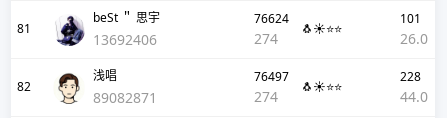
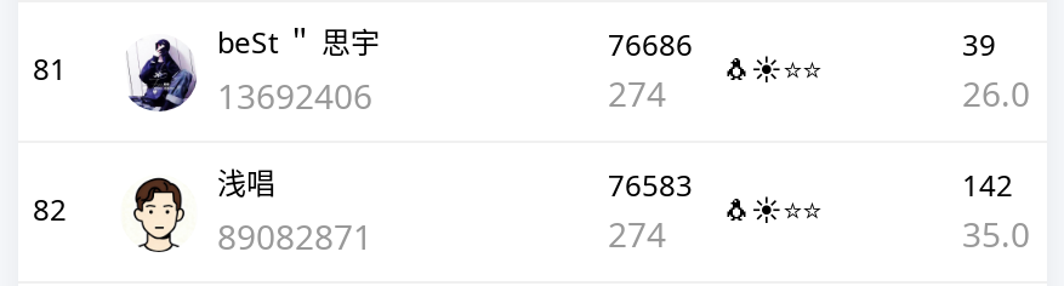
- 76624
+ 76686

- 101
+ 39

- 76497
+ 76583

- 228
+ 142

- 44.0
+ 35.0
